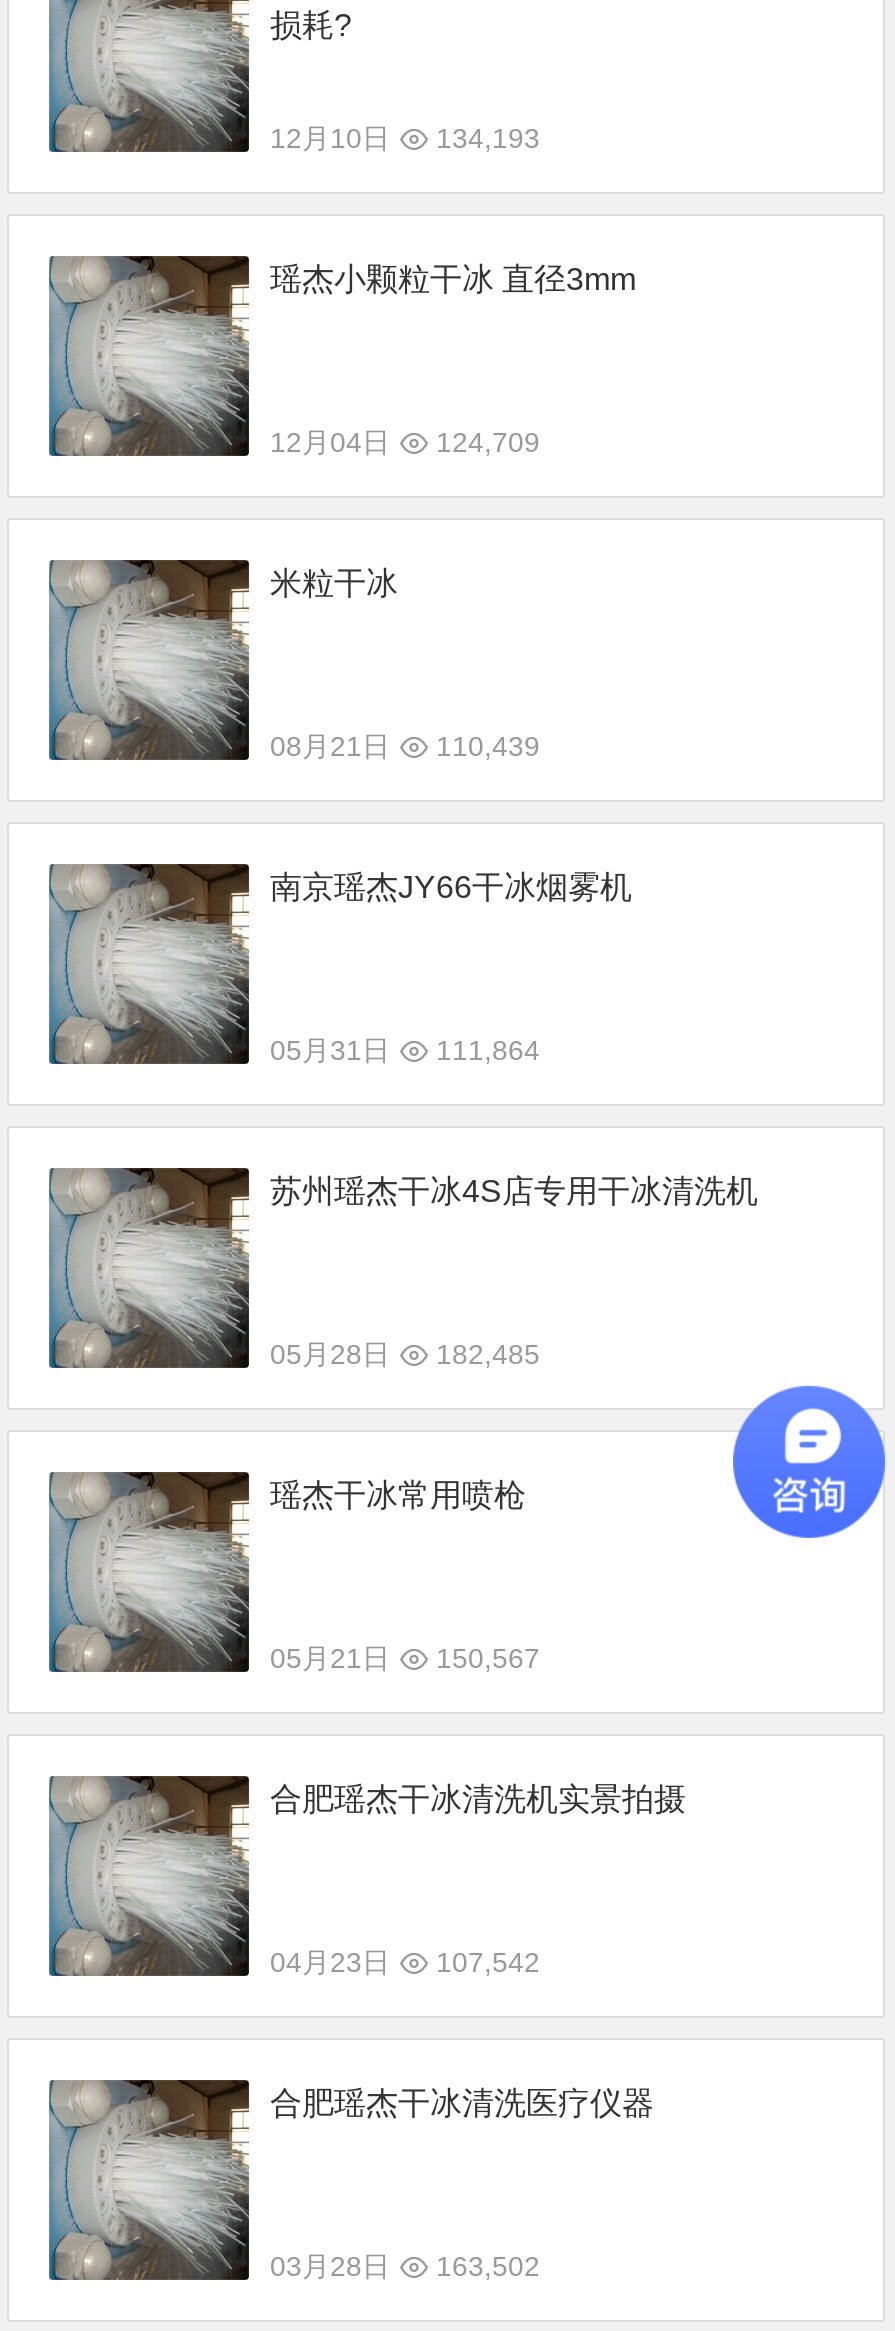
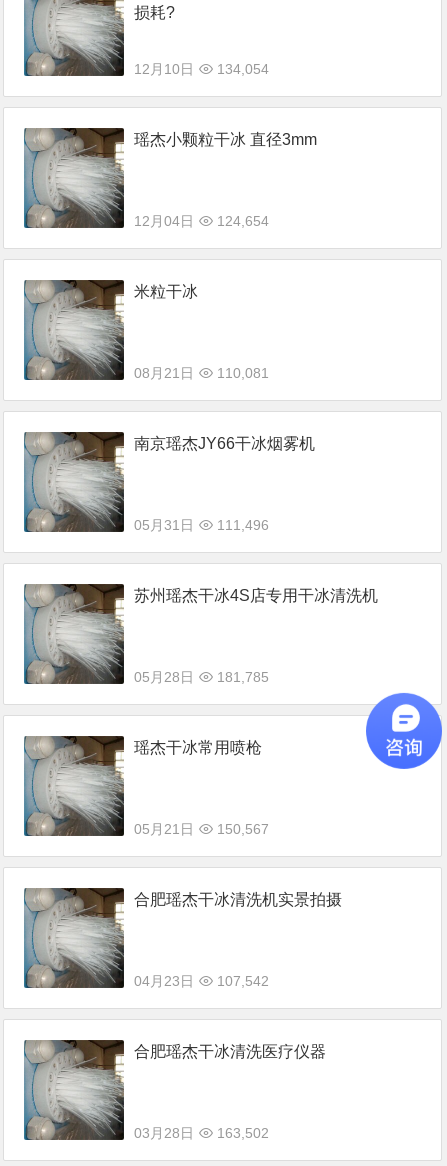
- 12月10日 134,193
+ 12月10日 134,054

- 12月04日 124,709
+ 12月04日 124,654

- 08月21日 110,439
+ 08月21日 110,081

- 05月31日 111,864
+ 05月31日 111,496

- 05月28日 182,485
+ 05月28日 181,785
